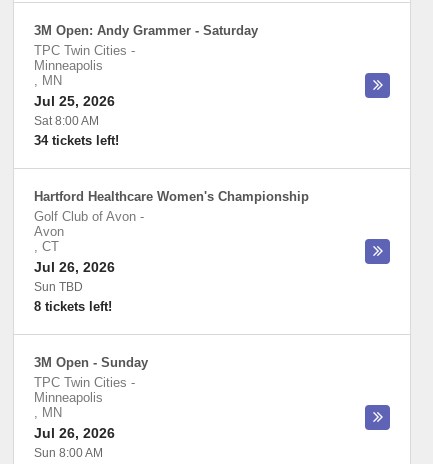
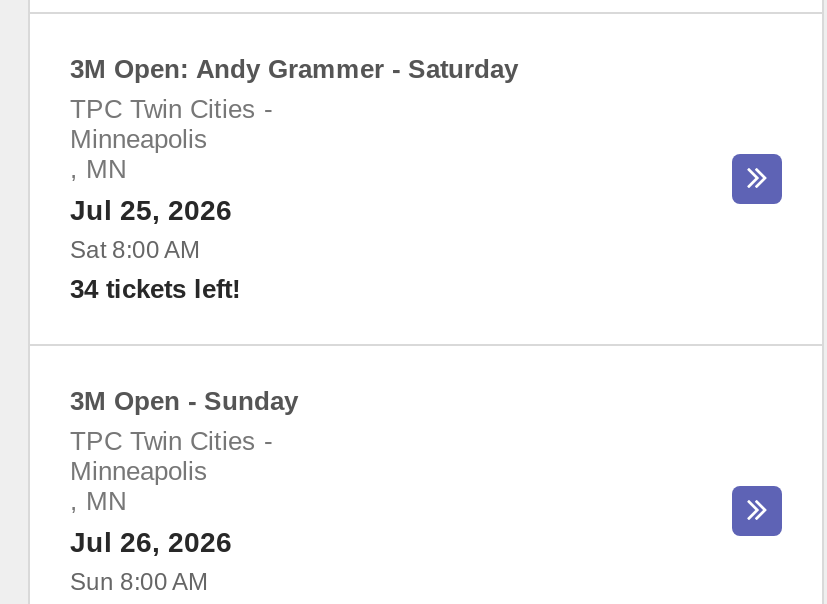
- Hartford Healthcare Women's Championship
- Golf Club of Avon -
- Avon
- , CT
- Jul 26, 2026
- Sun TBD
- 8 tickets left!
